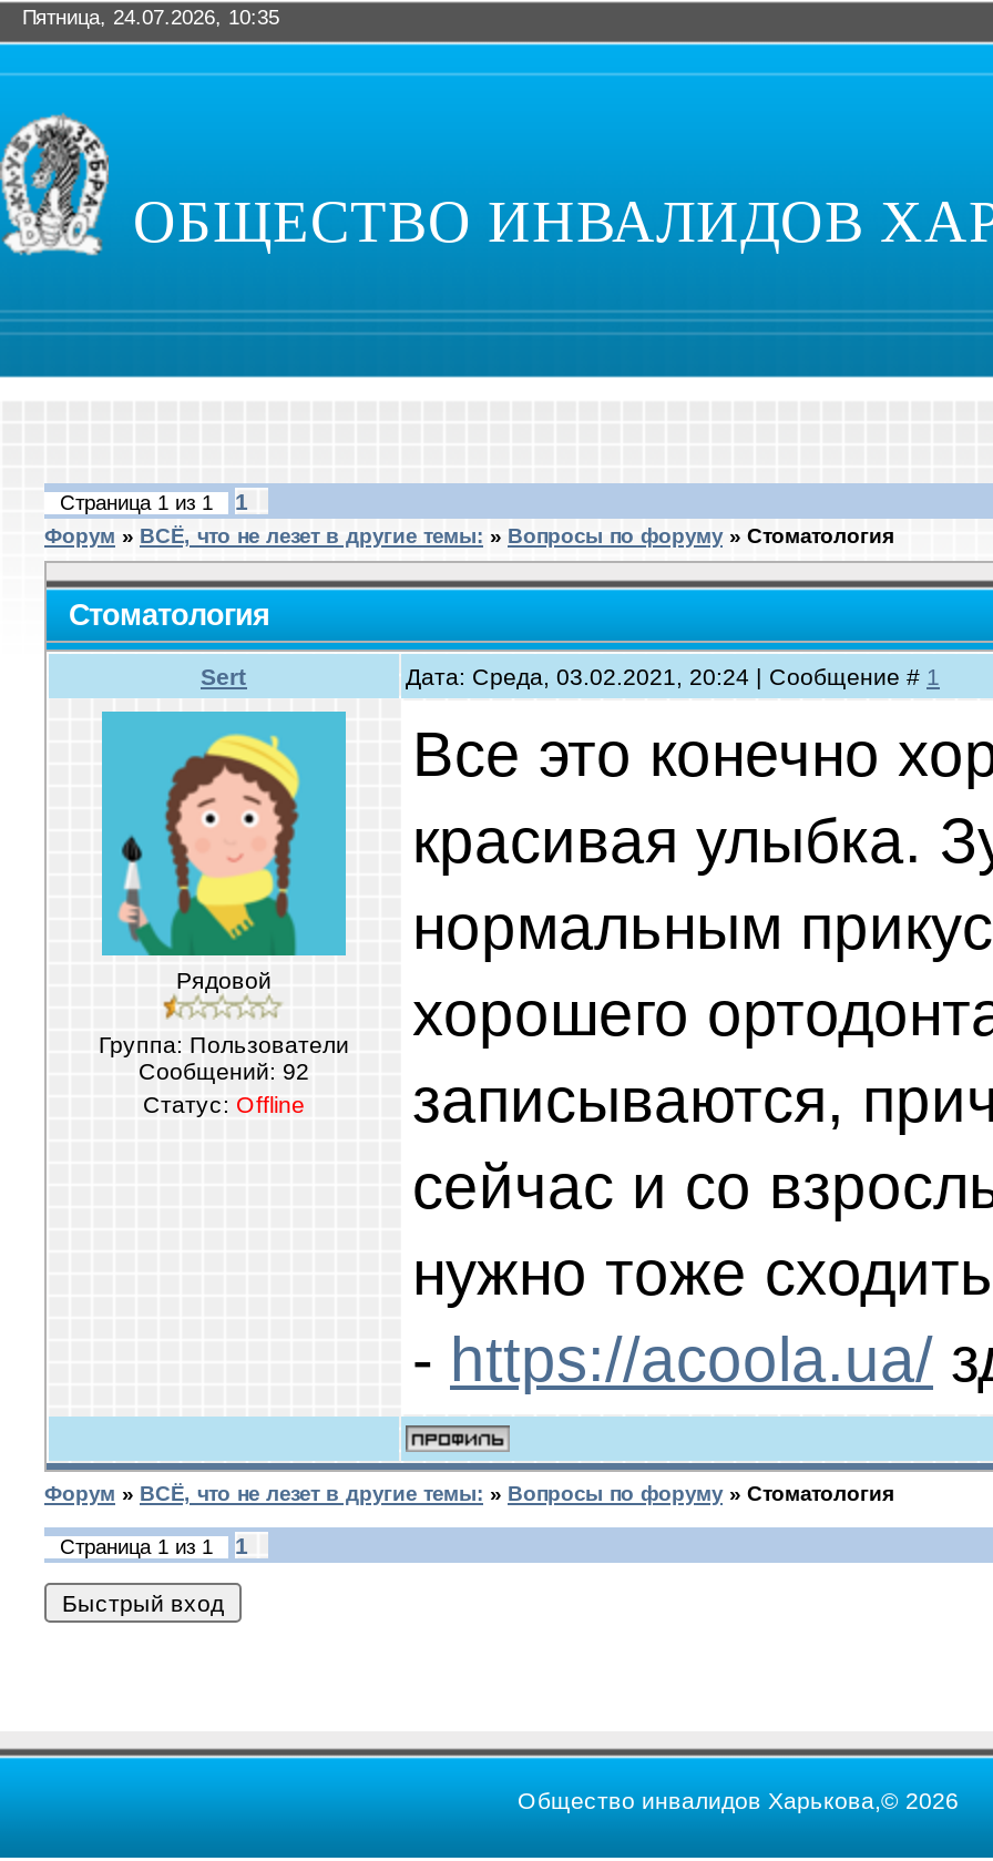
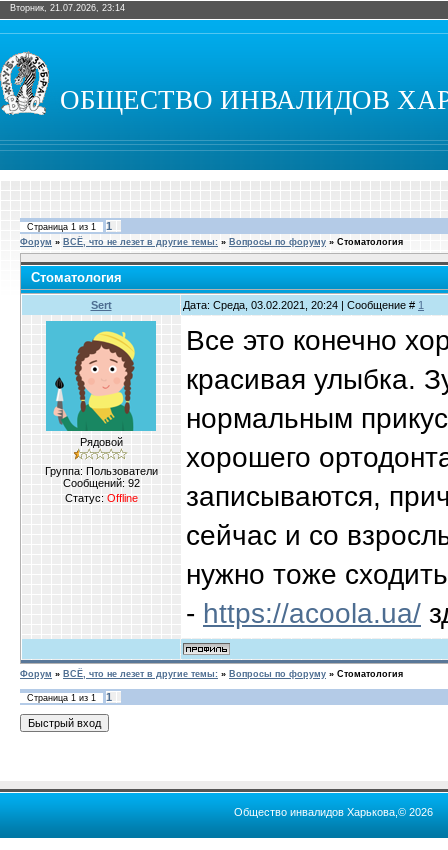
- Пятница, 24.07.2026, 10:35
+ Вторник, 21.07.2026, 23:14
